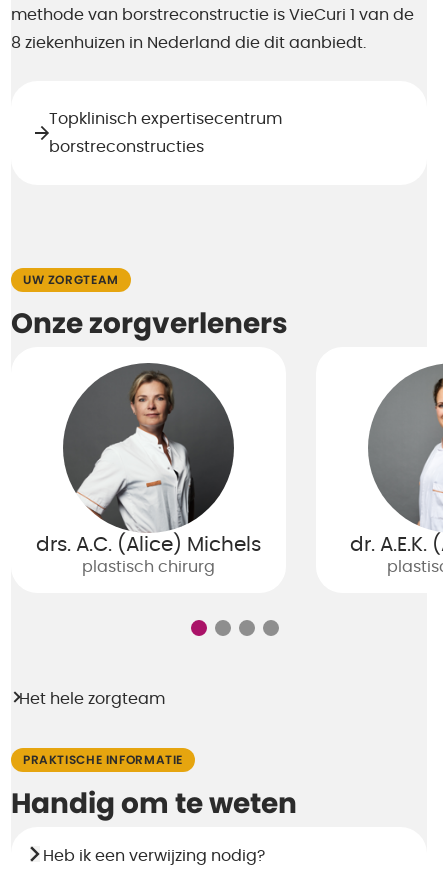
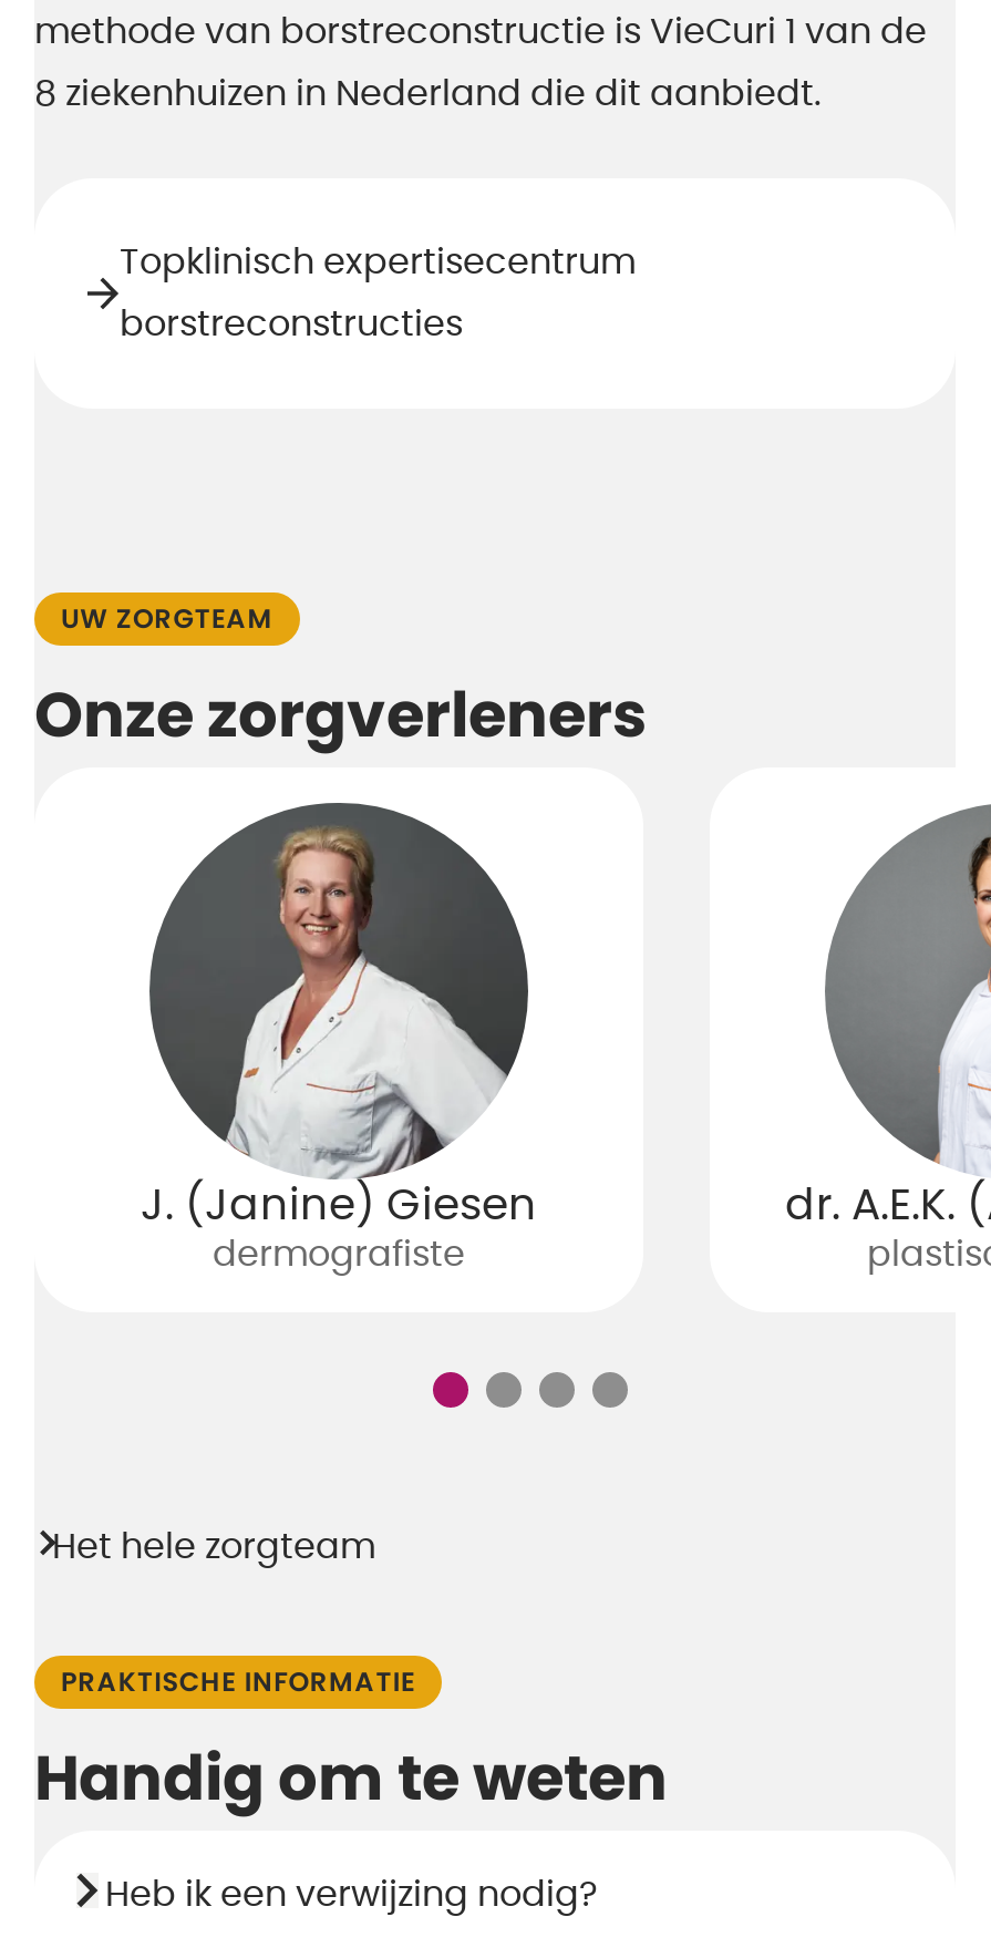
- [image]
- drs. A.C. (Alice) Michels
- plastisch chirurg
+ [image]
+ J. (Janine) Giesen
+ dermografiste
